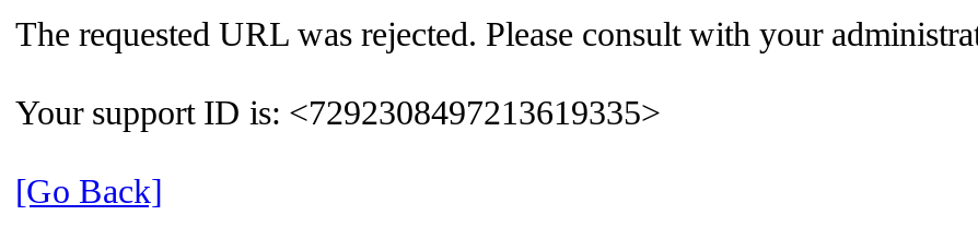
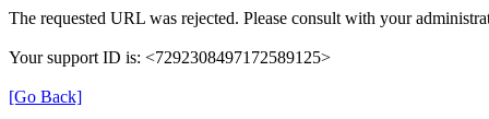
- Your support ID is: <7292308497213619335>
+ Your support ID is: <7292308497172589125>
